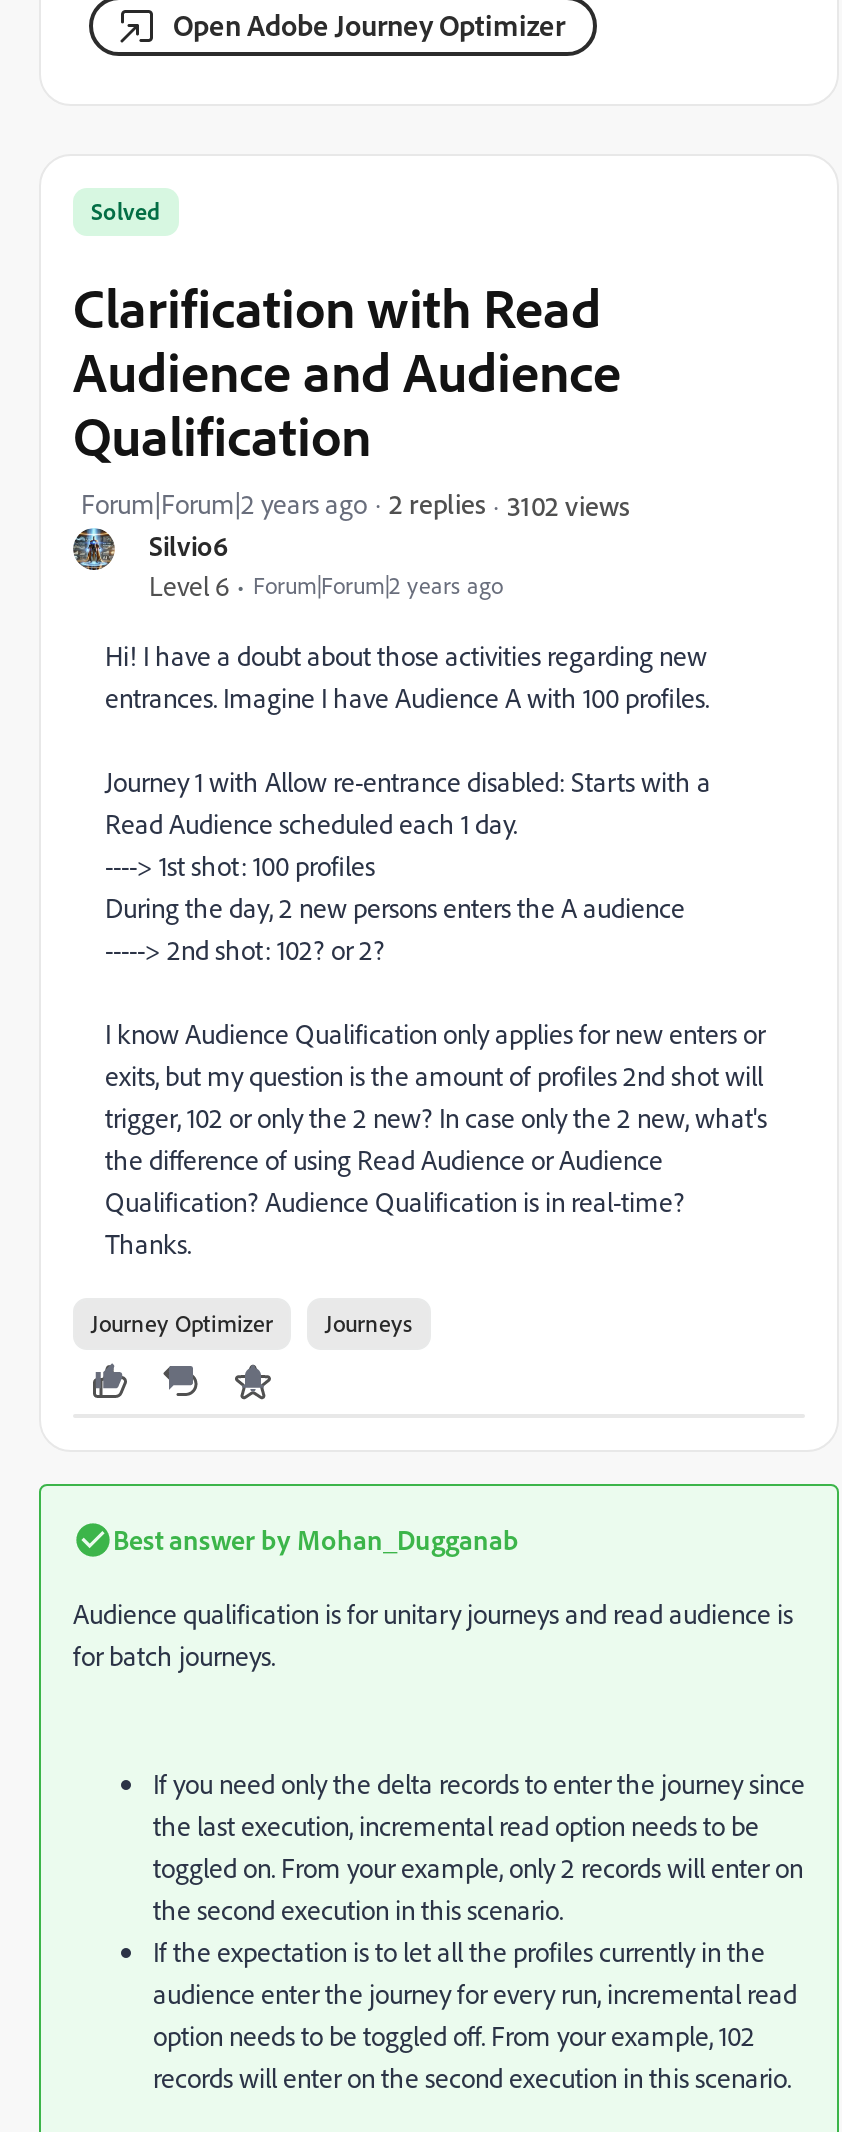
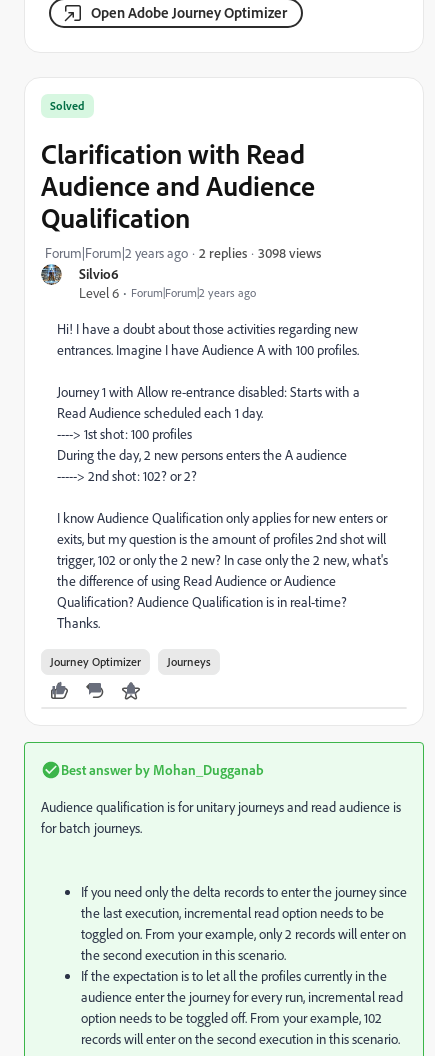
- 3102 views
+ 3098 views
